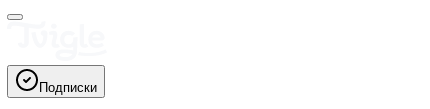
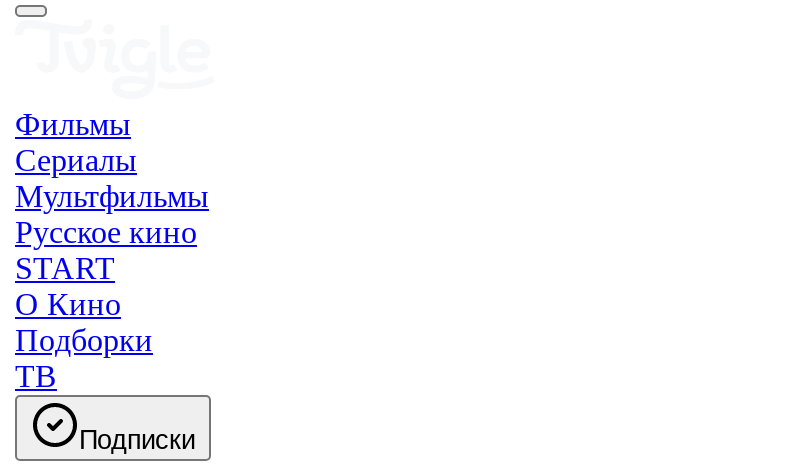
+ Фильмы
+ Сериалы
+ Мультфильмы
+ Русское кино
+ START
+ О Кино
+ Подборки
+ ТВ
